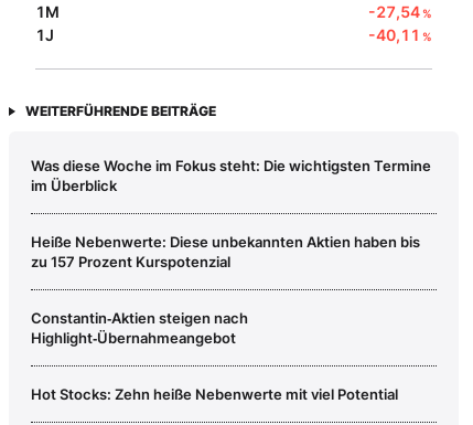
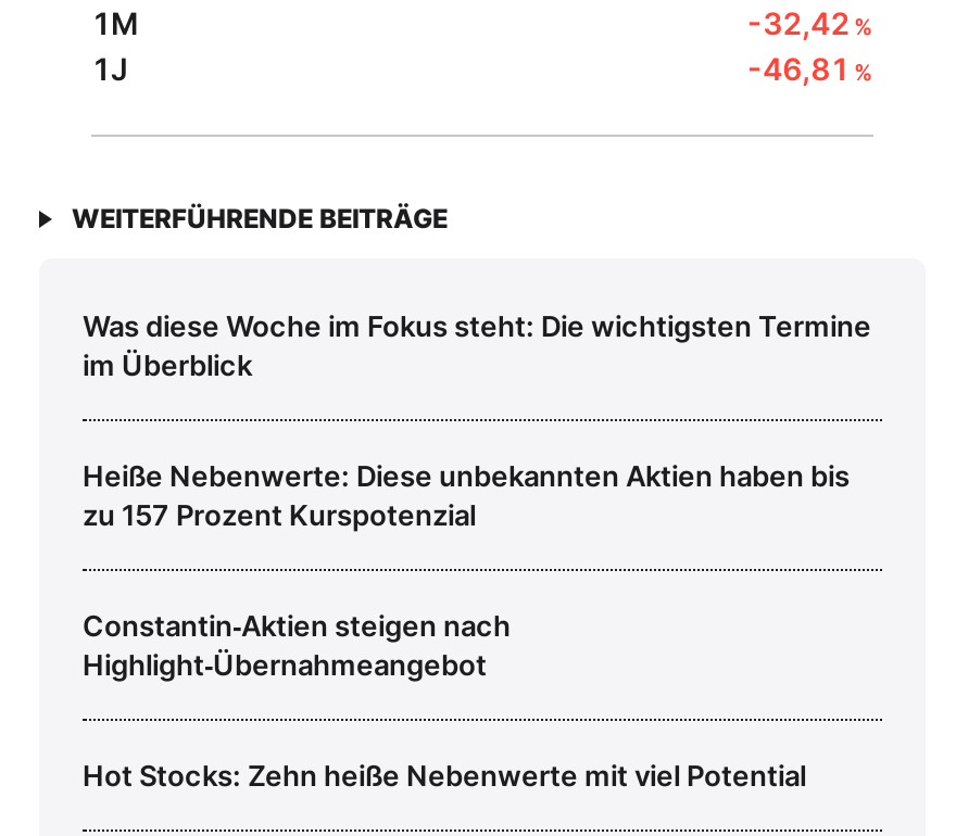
- -27,54%
+ -32,42%

- -40,11%
+ -46,81%
